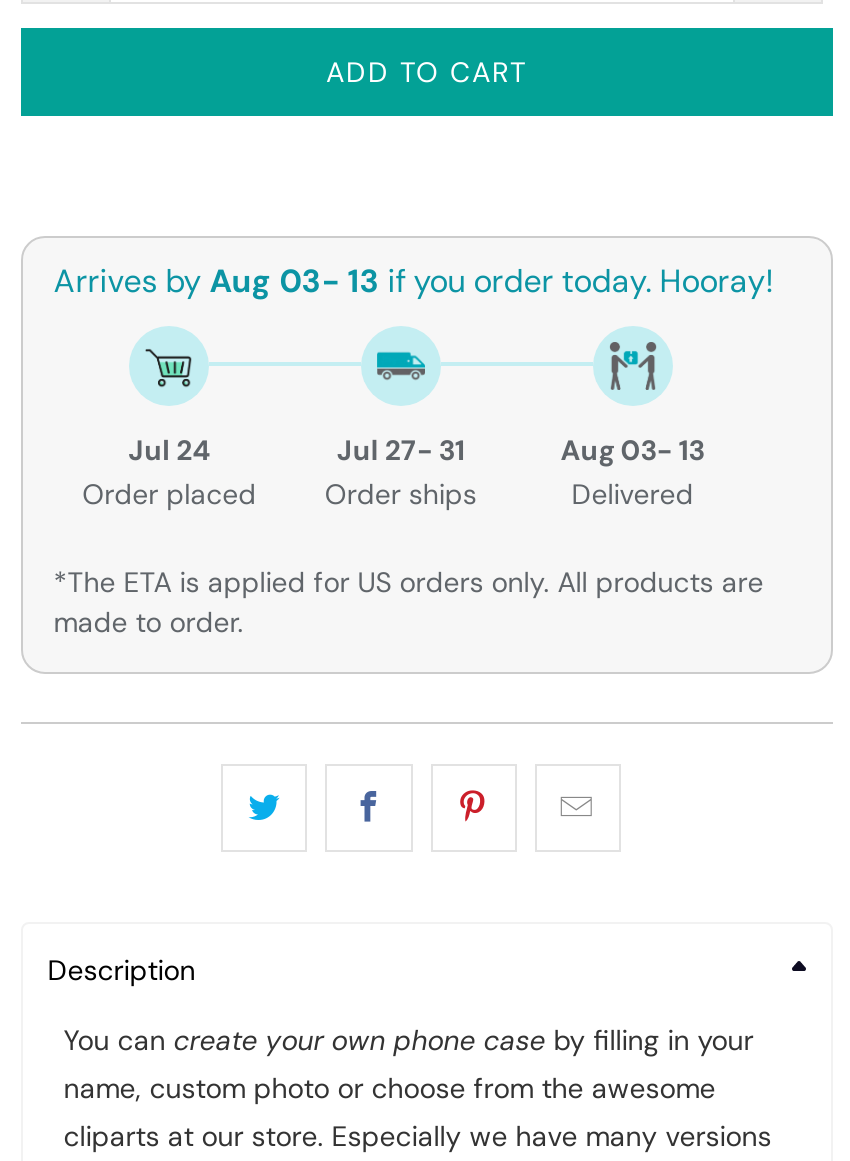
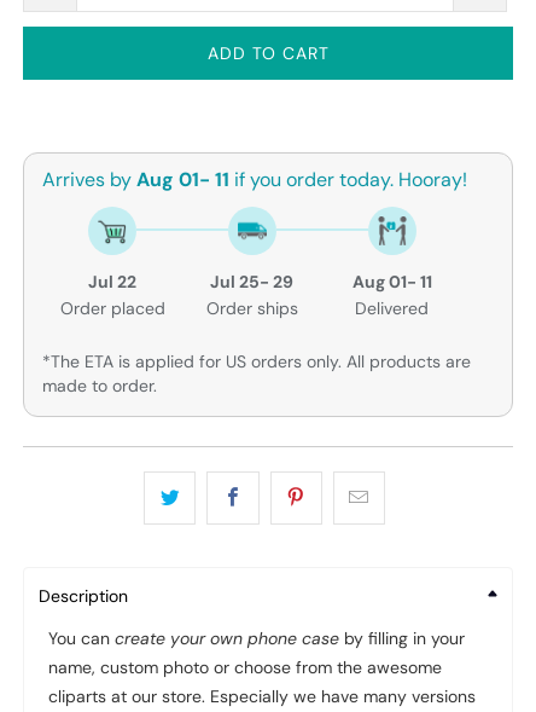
- Arrives by Aug 03- 13 if you order today. Hooray!
+ Arrives by Aug 01- 11 if you order today. Hooray!

- Jul 24
+ Jul 22

- Jul 27- 31
+ Jul 25- 29

- Aug 03- 13
+ Aug 01- 11
